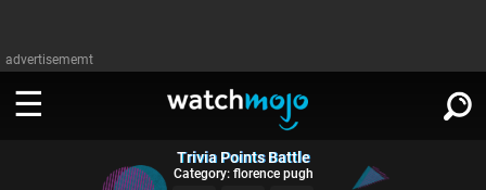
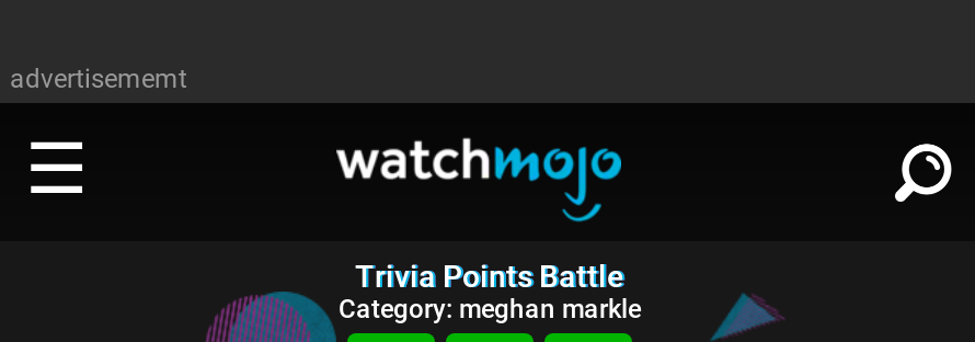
- Category: florence pugh
+ Category: meghan markle
